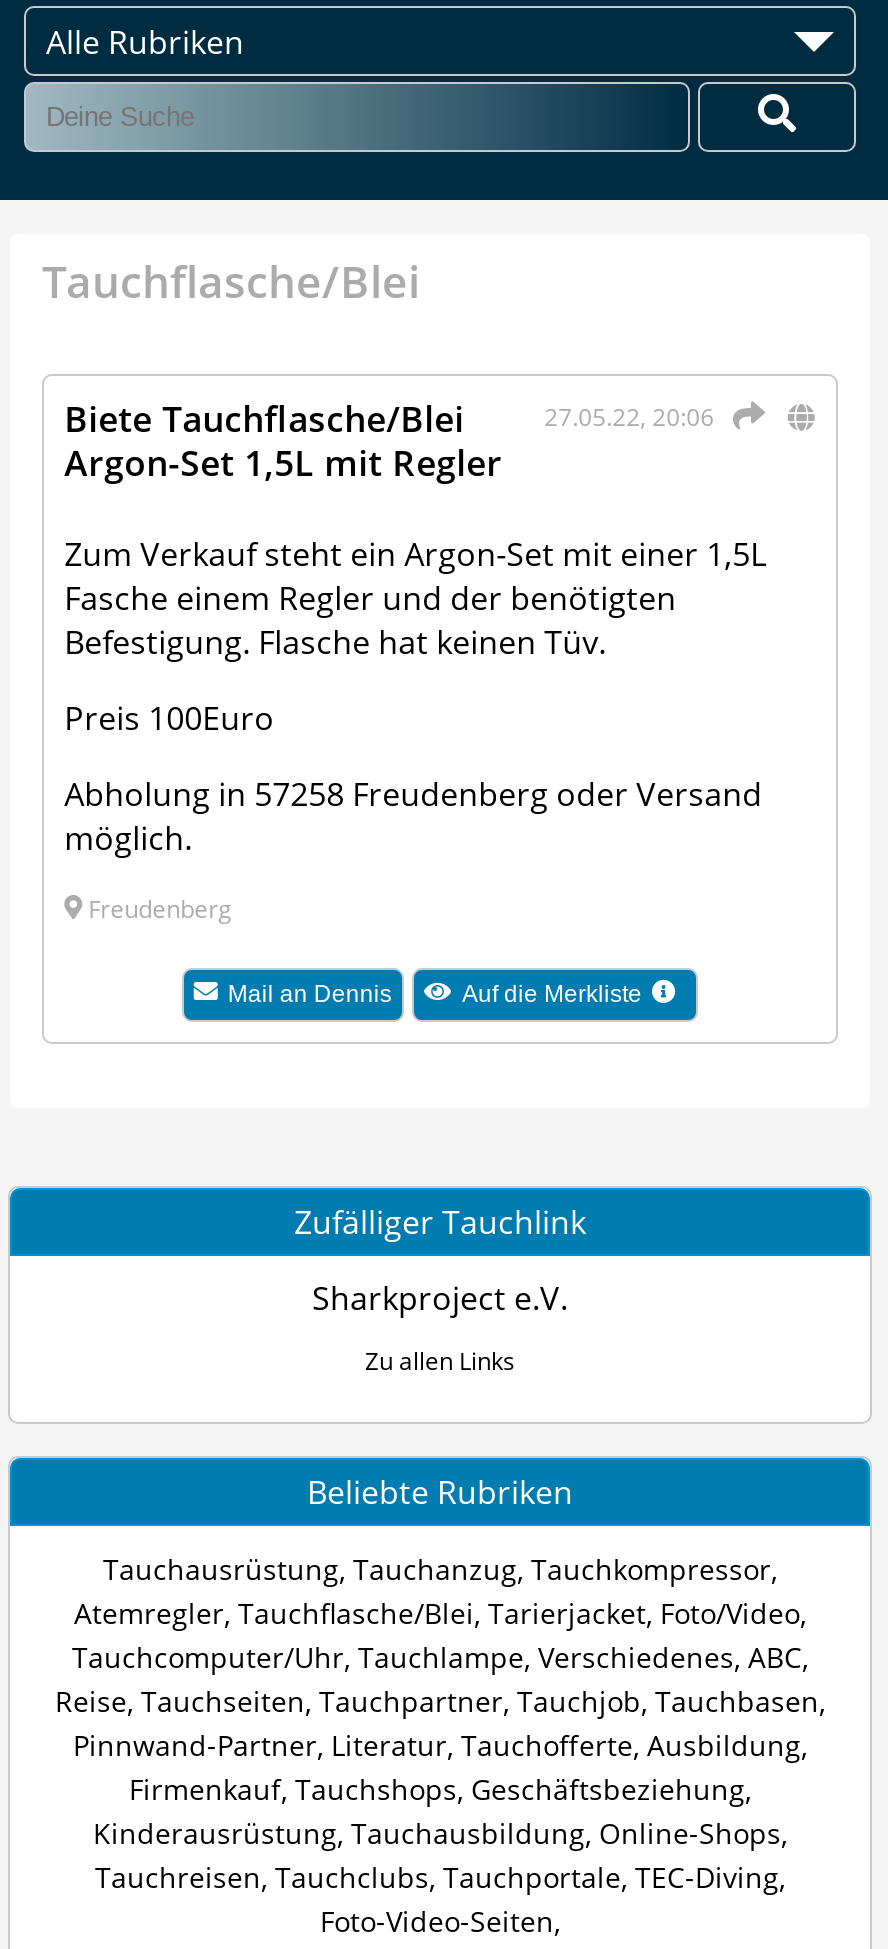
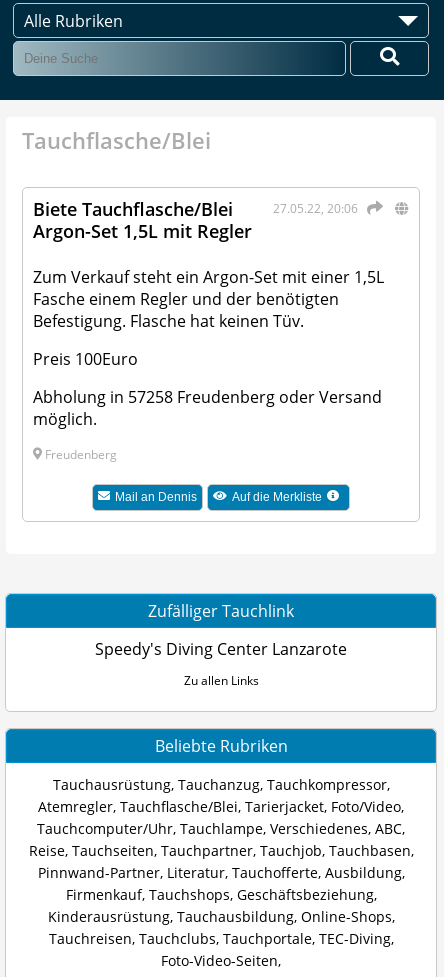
- Sharkproject e.V.
+ Speedy's Diving Center Lanzarote
